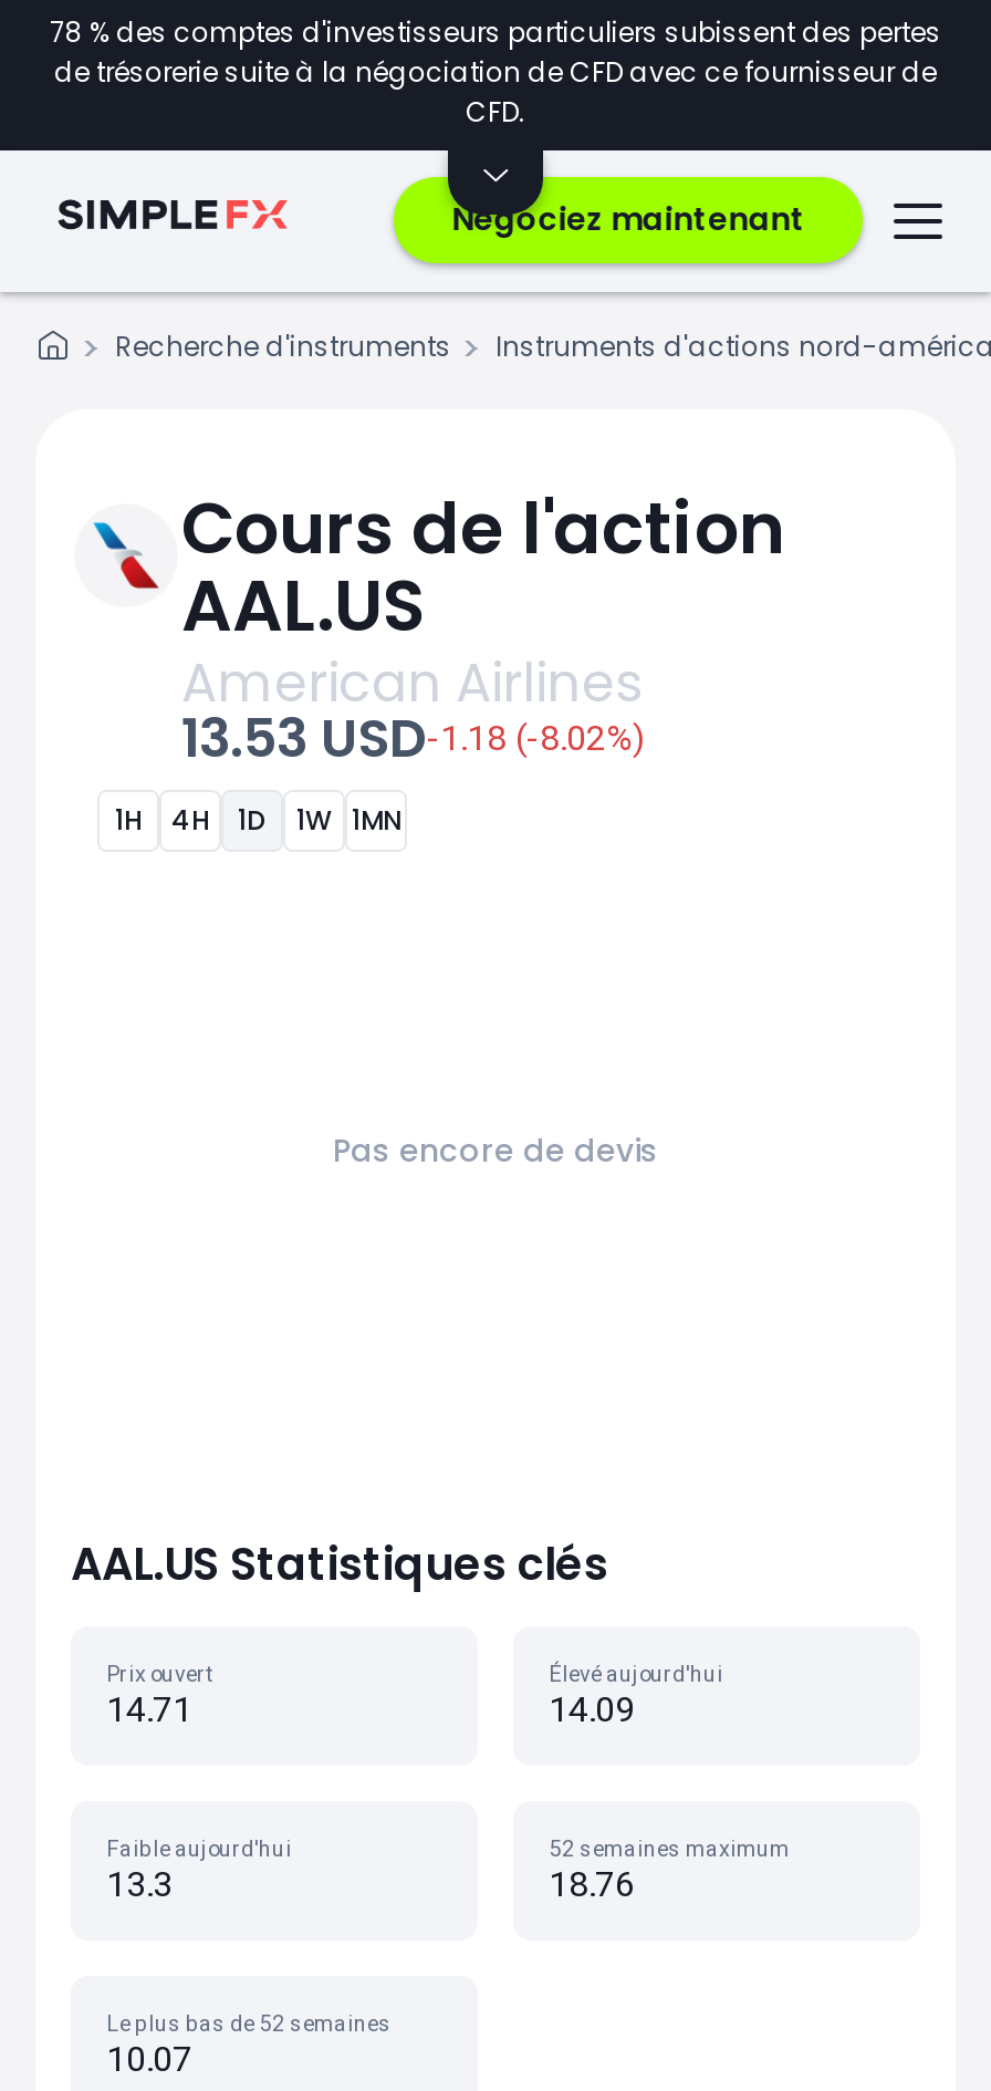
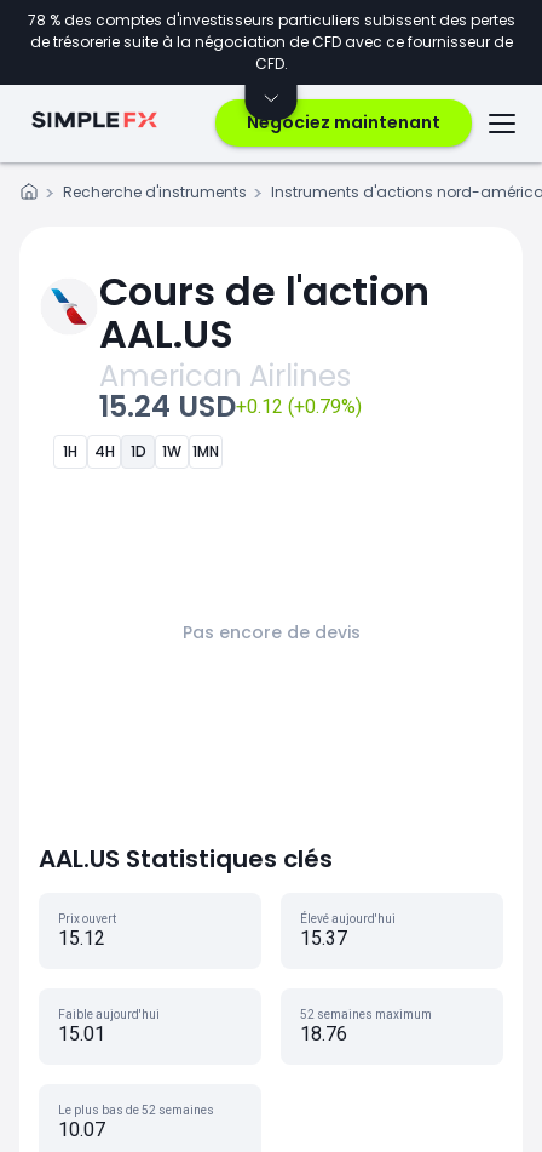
- 13.53 USD-1.18 (-8.02%)
+ 15.24 USD+0.12 (+0.79%)

- 14.71
+ 15.12

- 14.09
+ 15.37

- 13.3
+ 15.01
